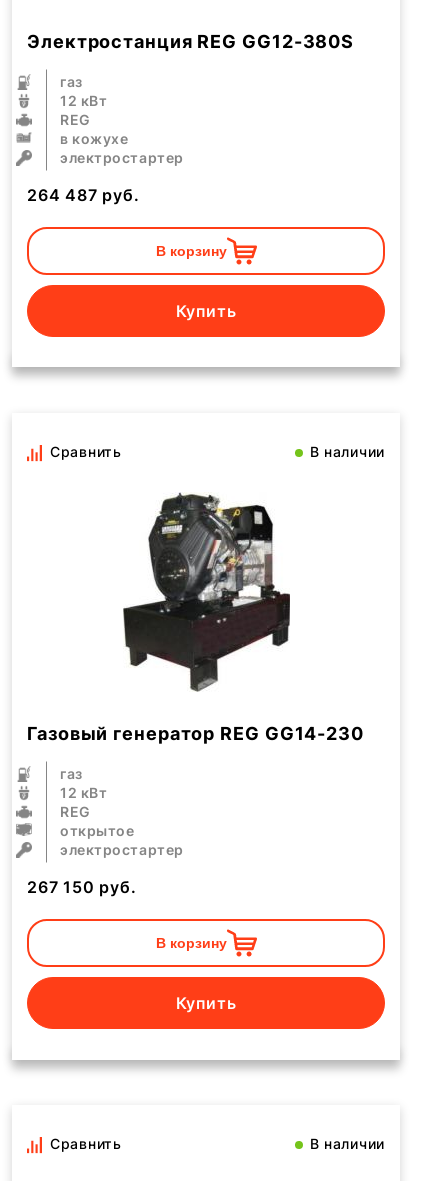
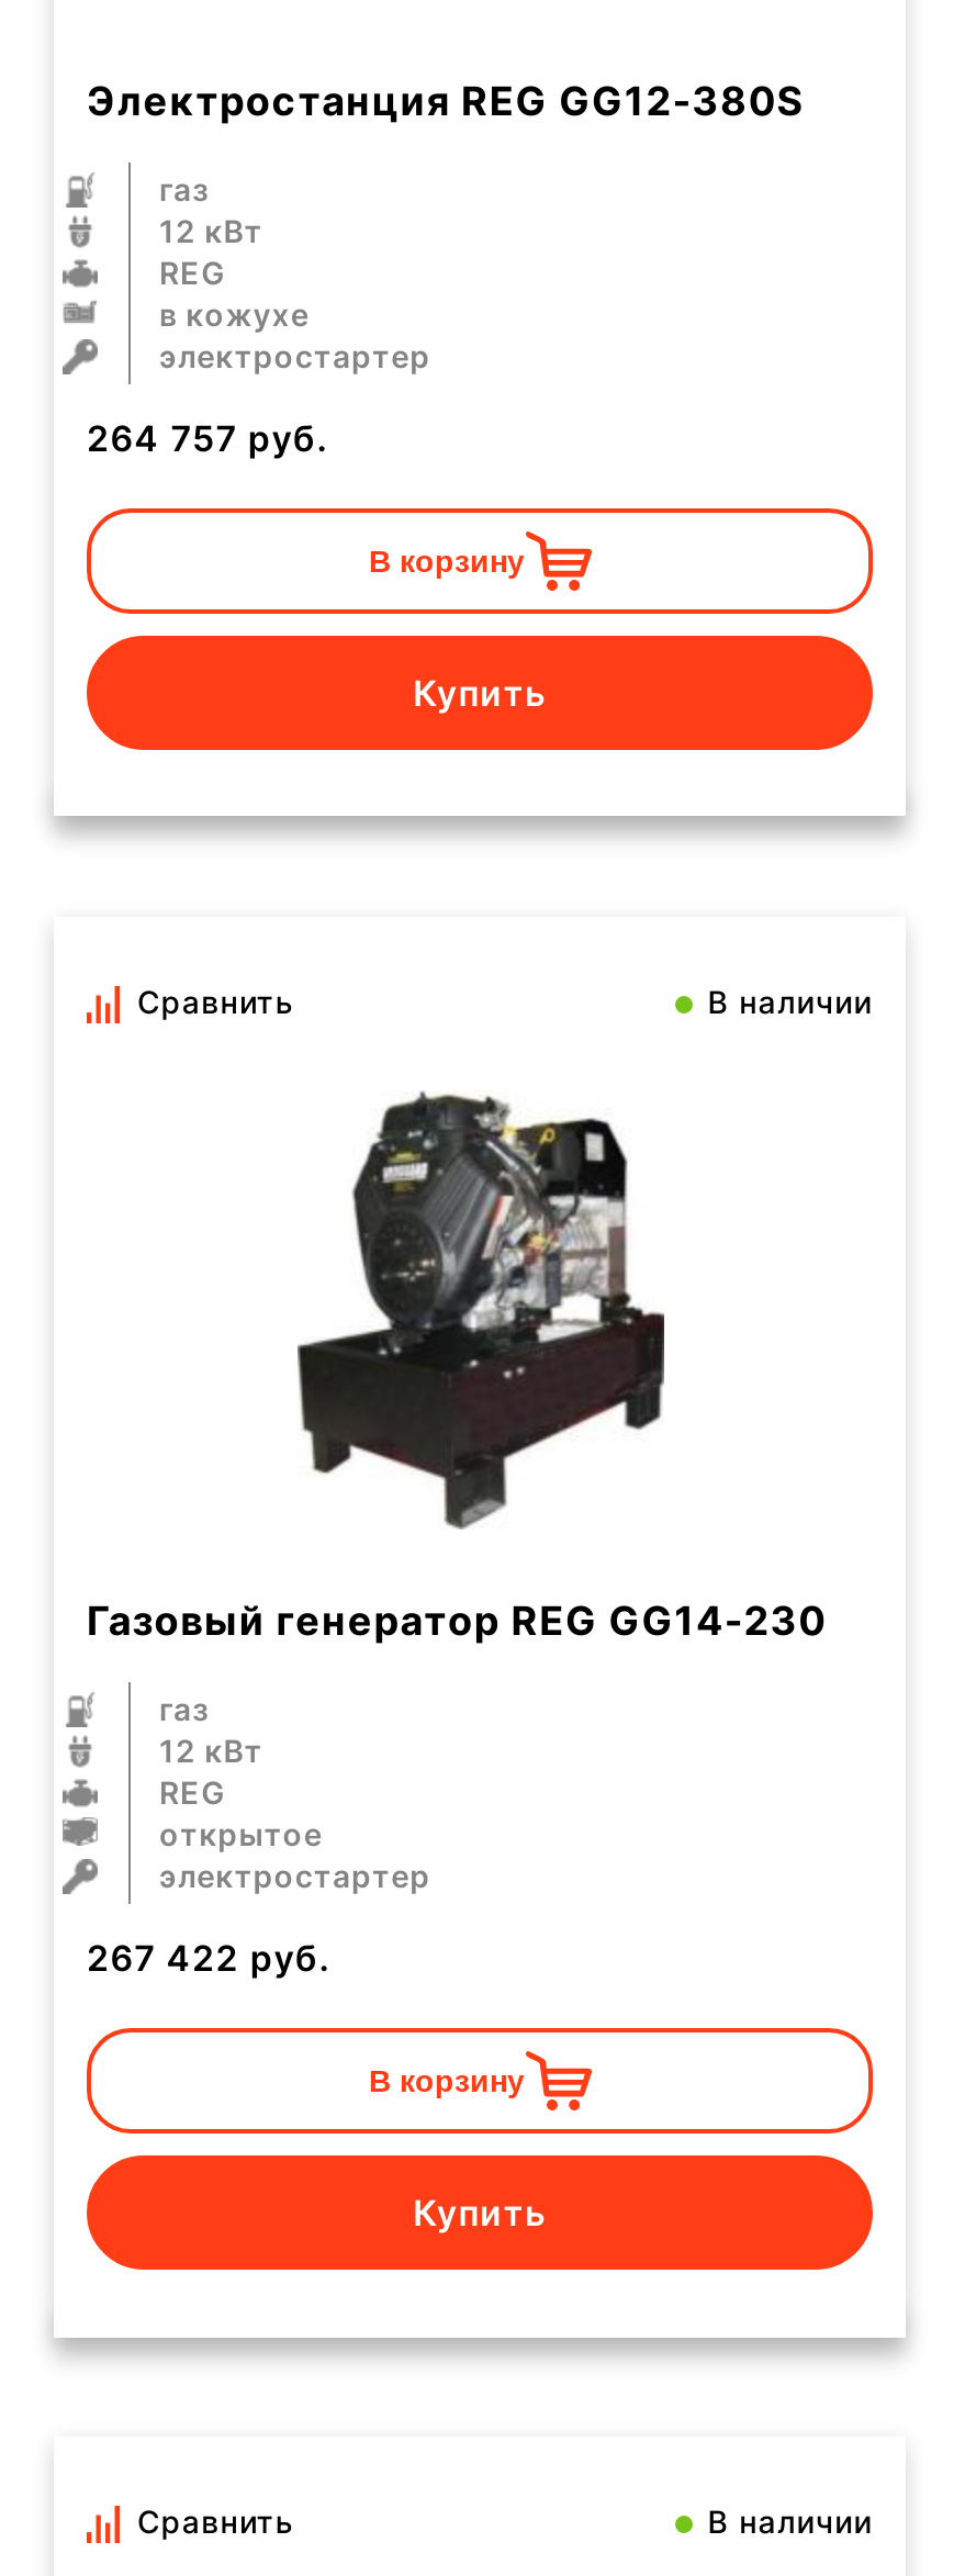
- 264 487 руб.
+ 264 757 руб.

- 267 150 руб.
+ 267 422 руб.
